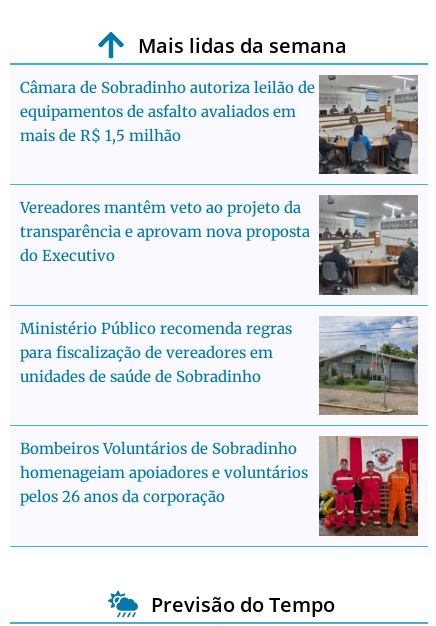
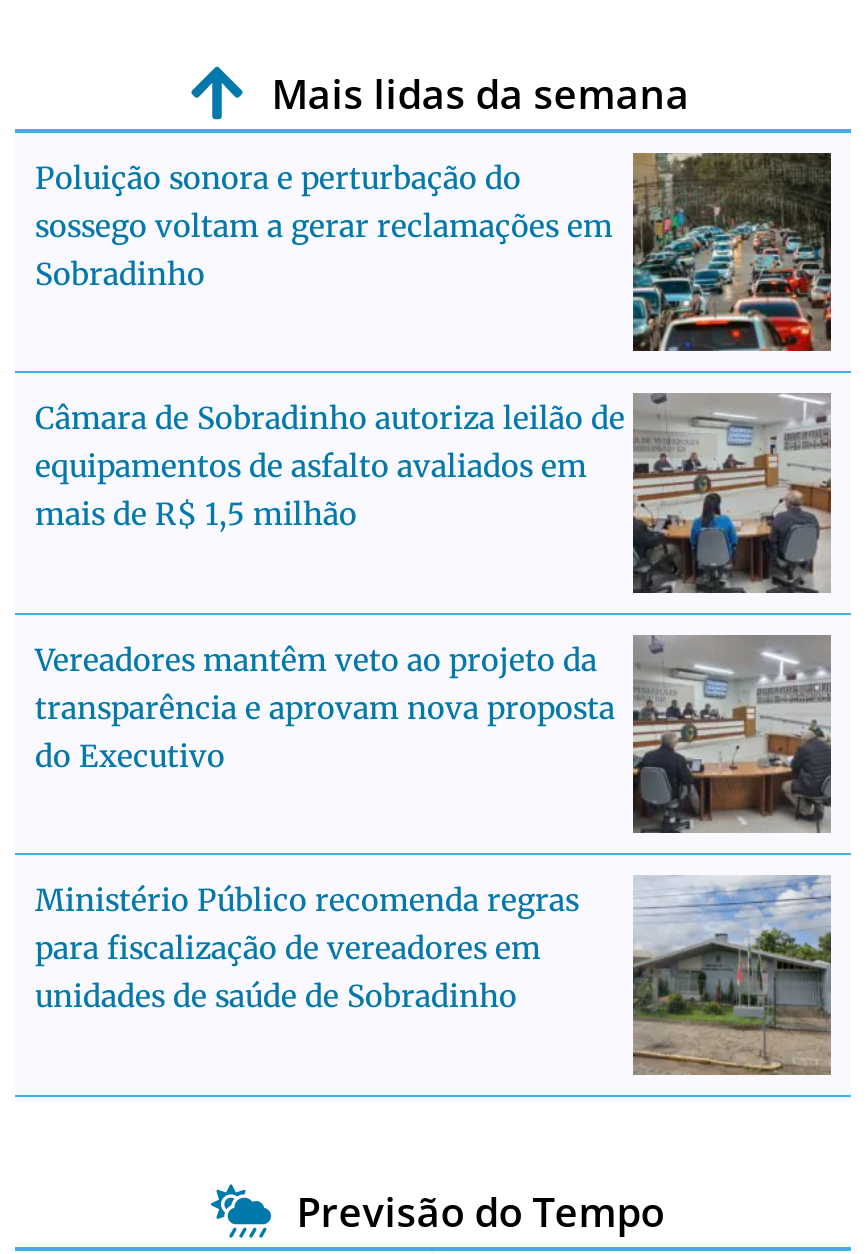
+ [image]
+ Poluição sonora e perturbação do
+ sossego voltam a gerar reclamações em
+ Sobradinho

moved down: [image] | Câmara de Sobradinho autoriza leilão de | equipamentos de asfalto avaliados em | ... | para fiscalização de vereadores em | unidades de saúde de Sobradinho

- [image]
- Bombeiros Voluntários de Sobradinho
- homenageiam apoiadores e voluntários
- pelos 26 anos da corporação
